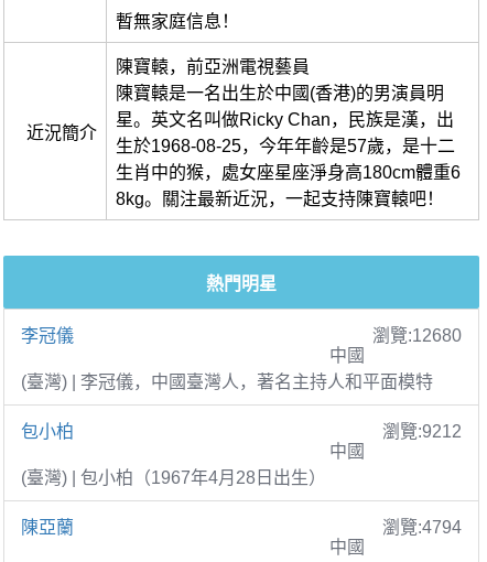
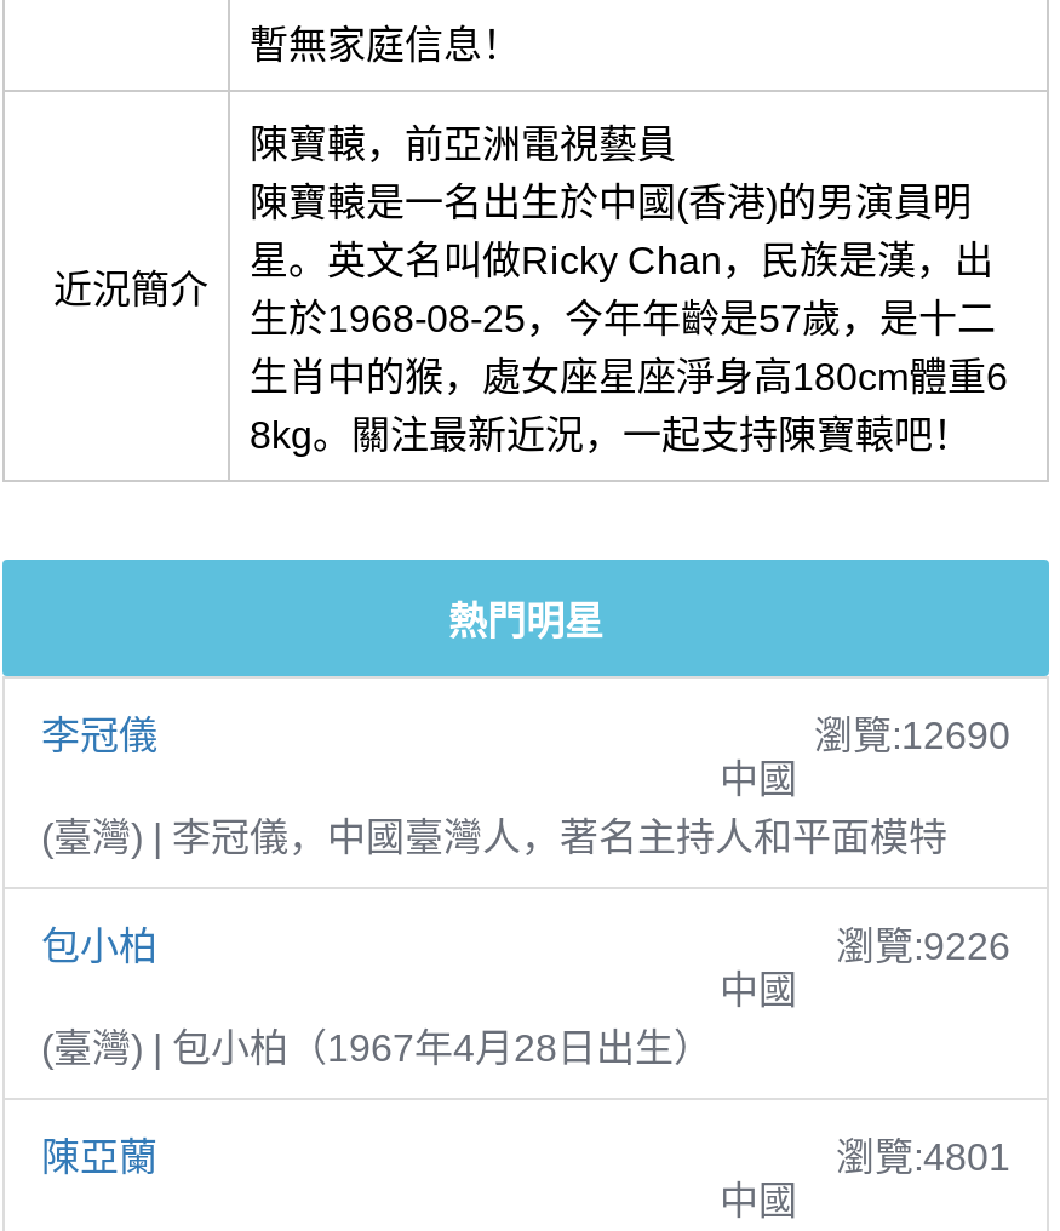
- 瀏覽:12680
+ 瀏覽:12690

- 瀏覽:9212
+ 瀏覽:9226

- 瀏覽:4794
+ 瀏覽:4801
